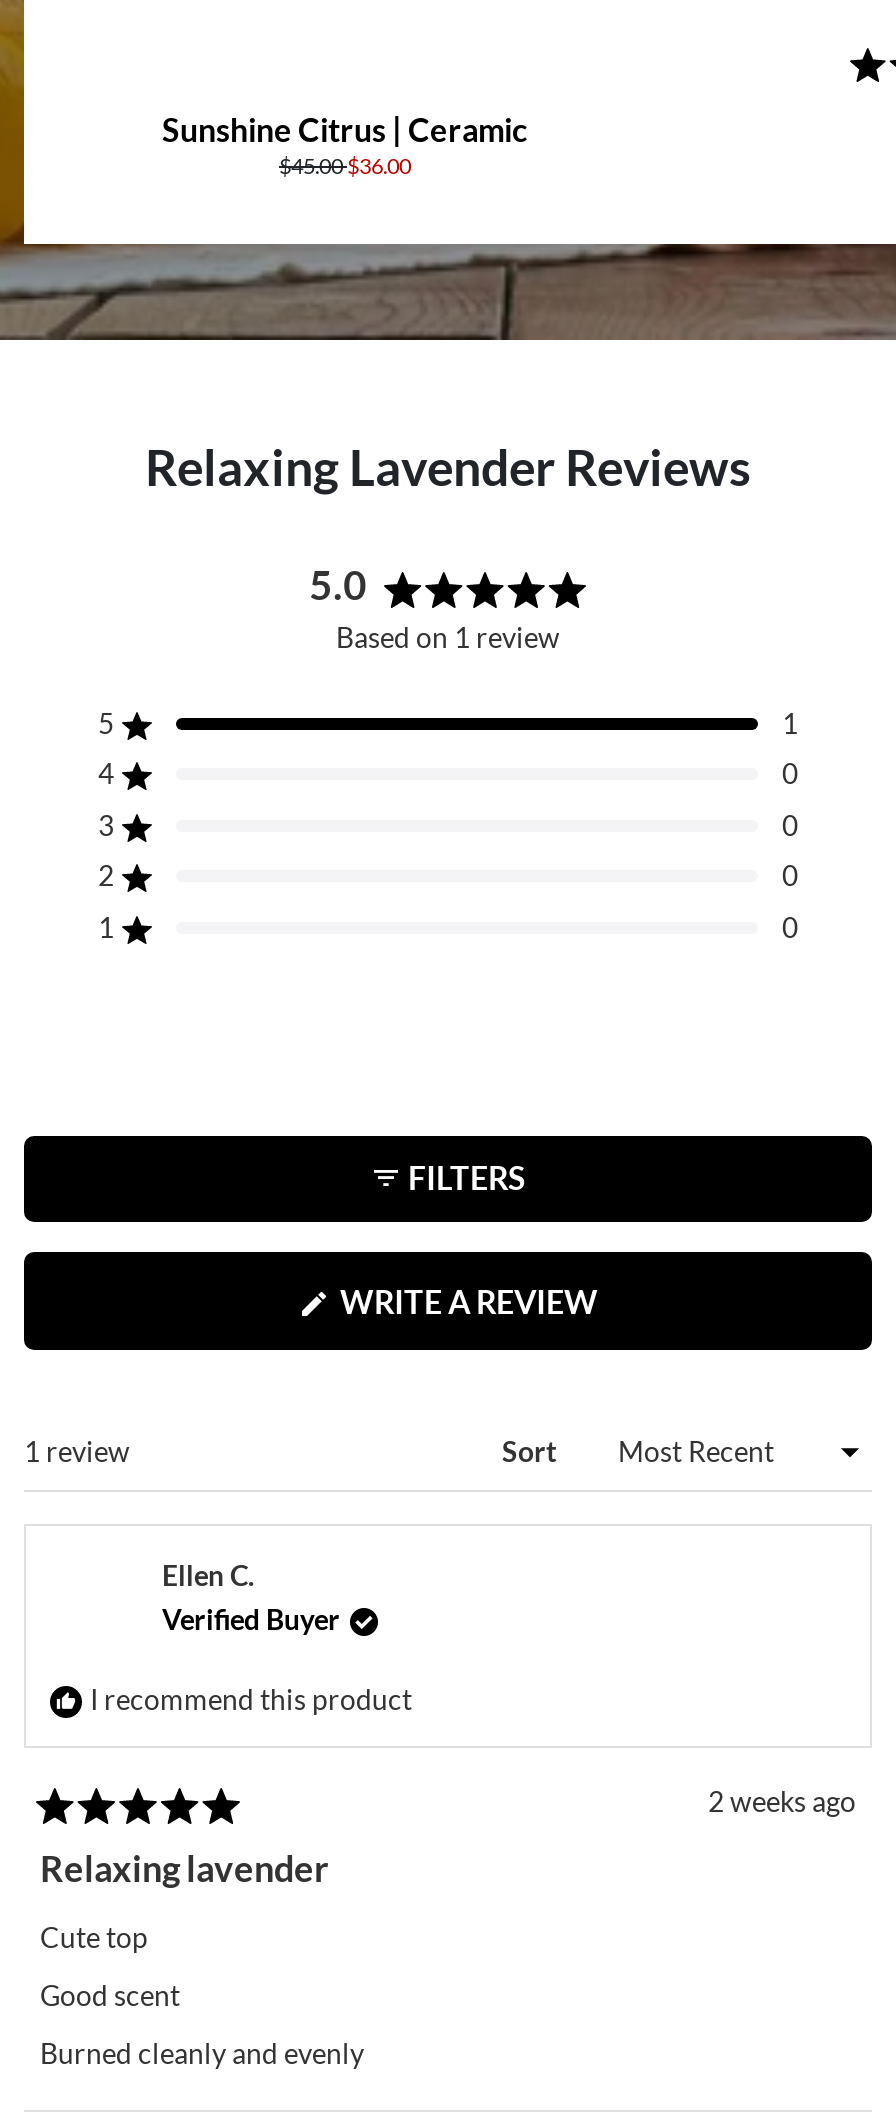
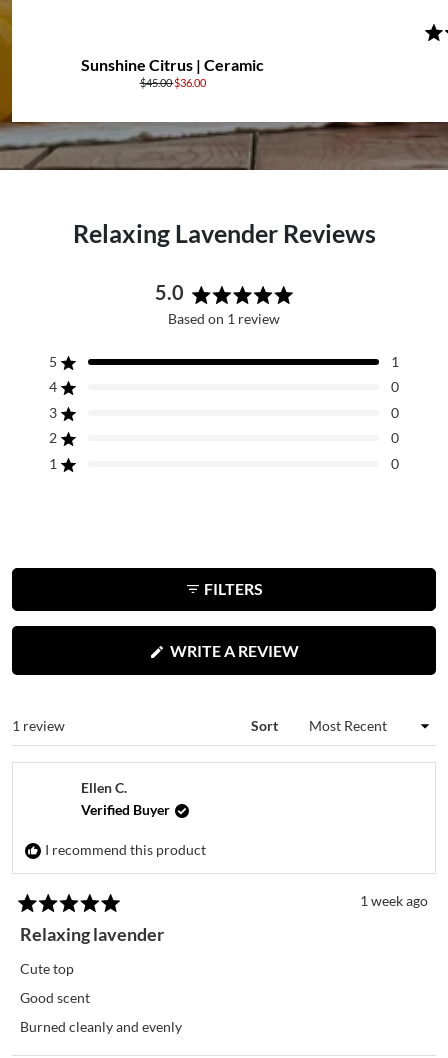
- 2 weeks ago
+ 1 week ago
